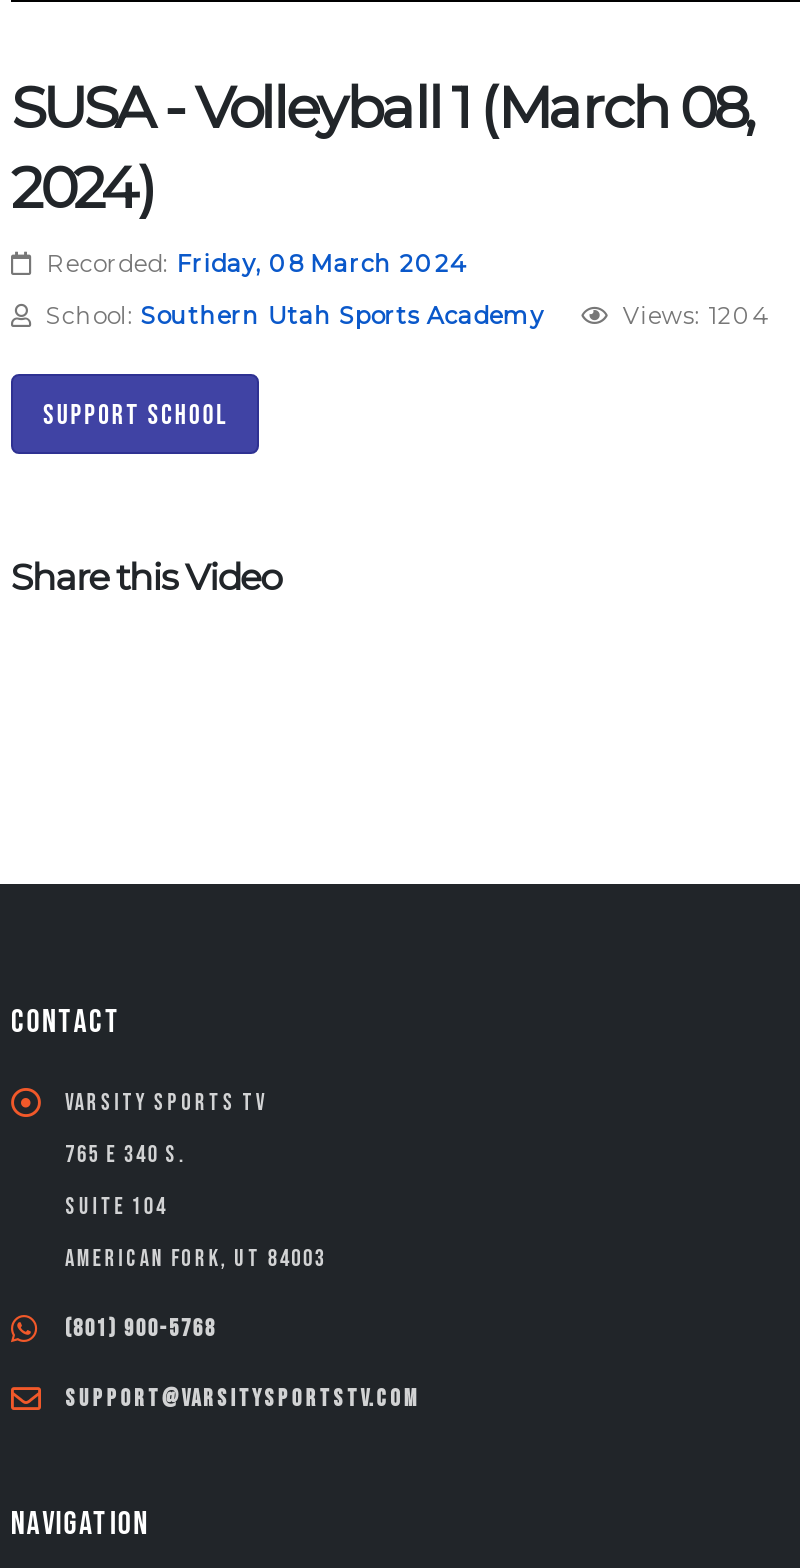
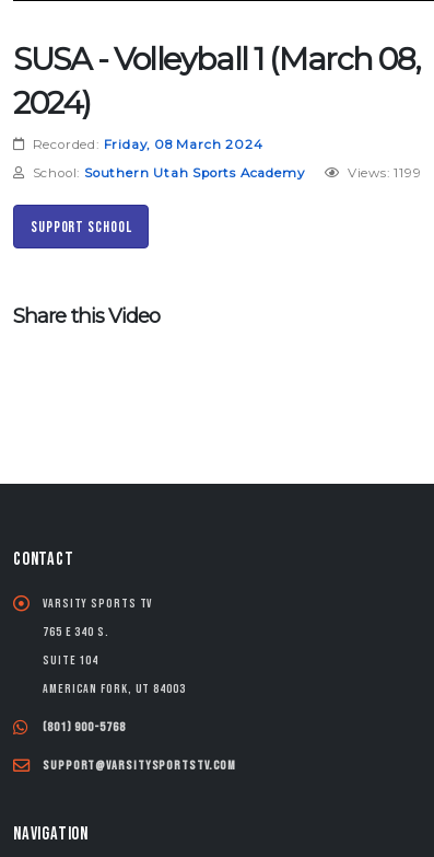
- Views: 1204
+ Views: 1199
